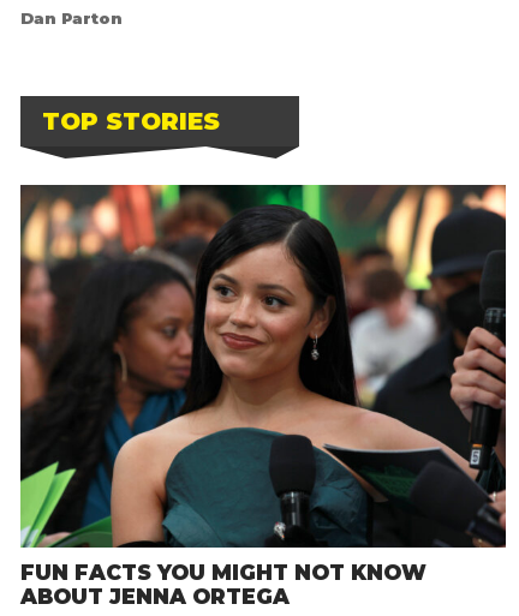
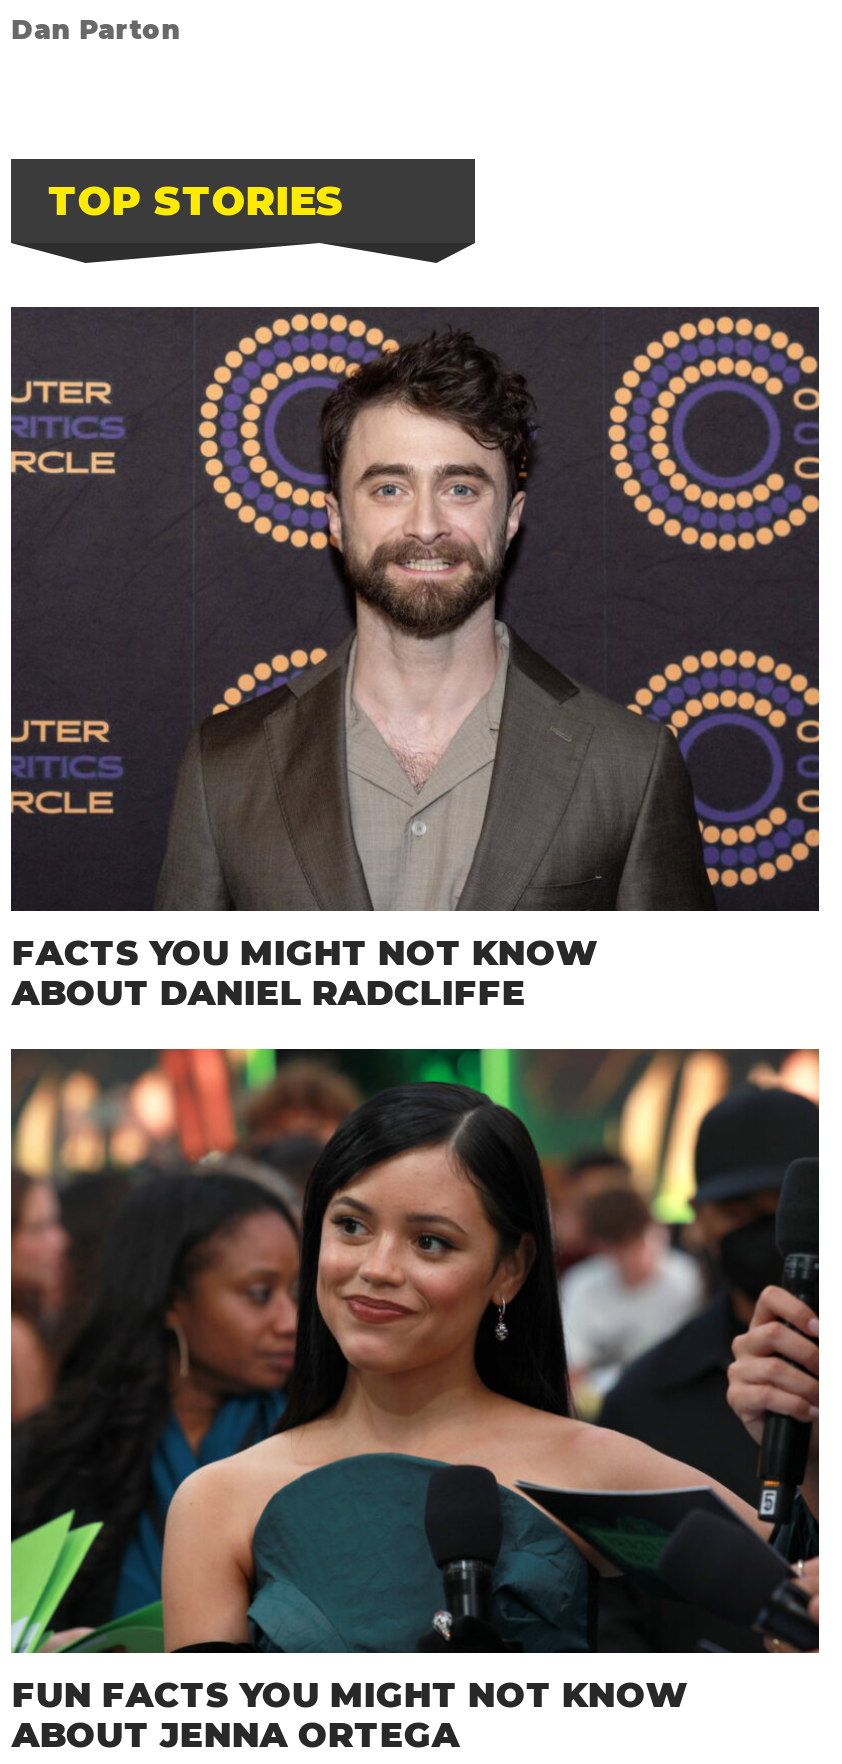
+ [image]
+ FACTS YOU MIGHT NOT KNOW
+ ABOUT DANIEL RADCLIFFE
